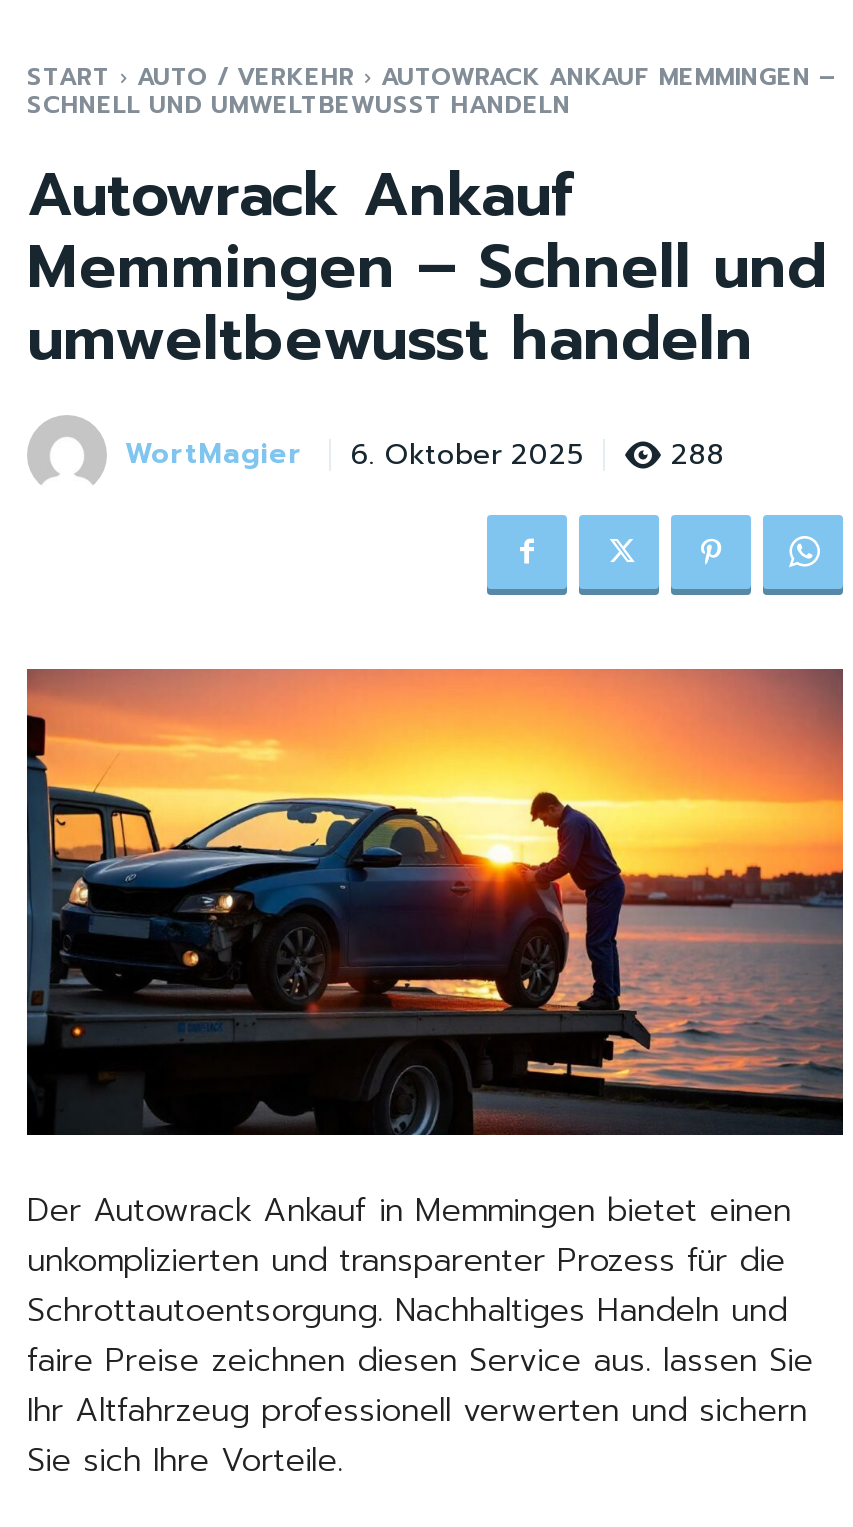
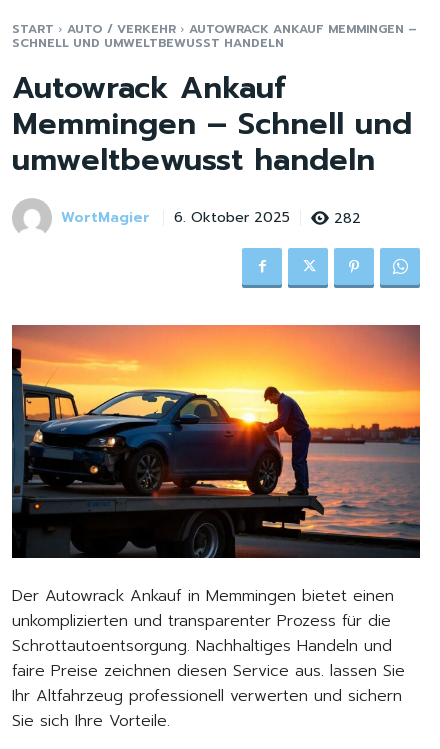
- 288
+ 282
